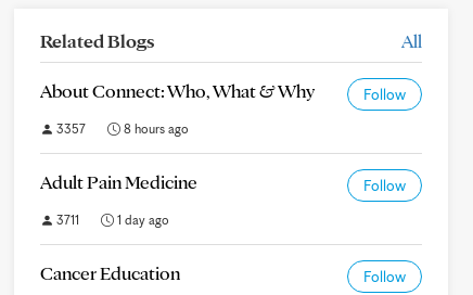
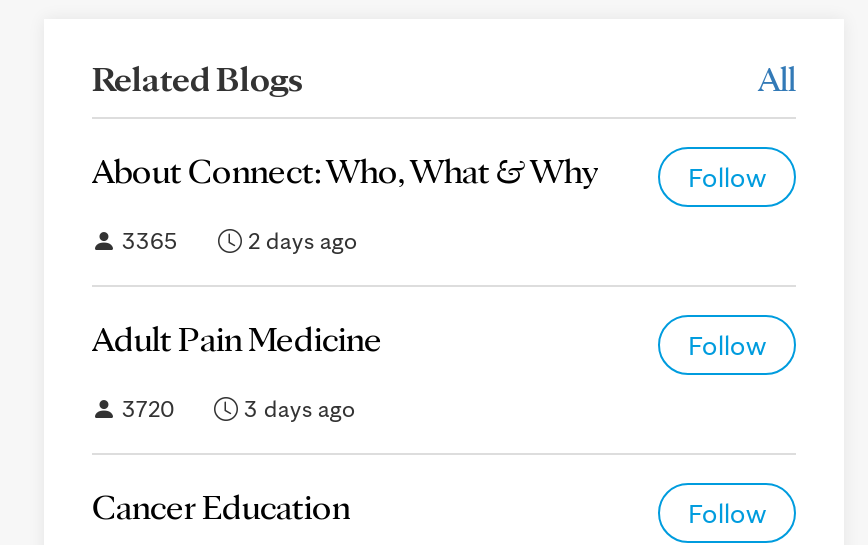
- 3357
+ 3365

- 8 hours ago
+ 2 days ago

- 3711
+ 3720

- 1 day ago
+ 3 days ago
